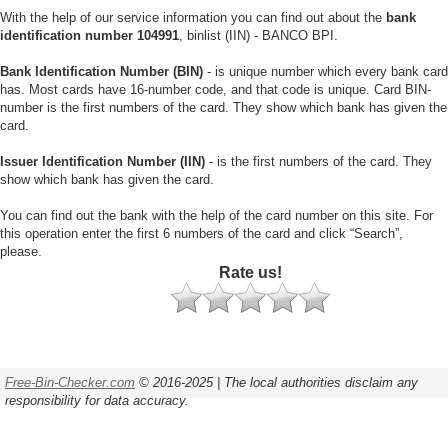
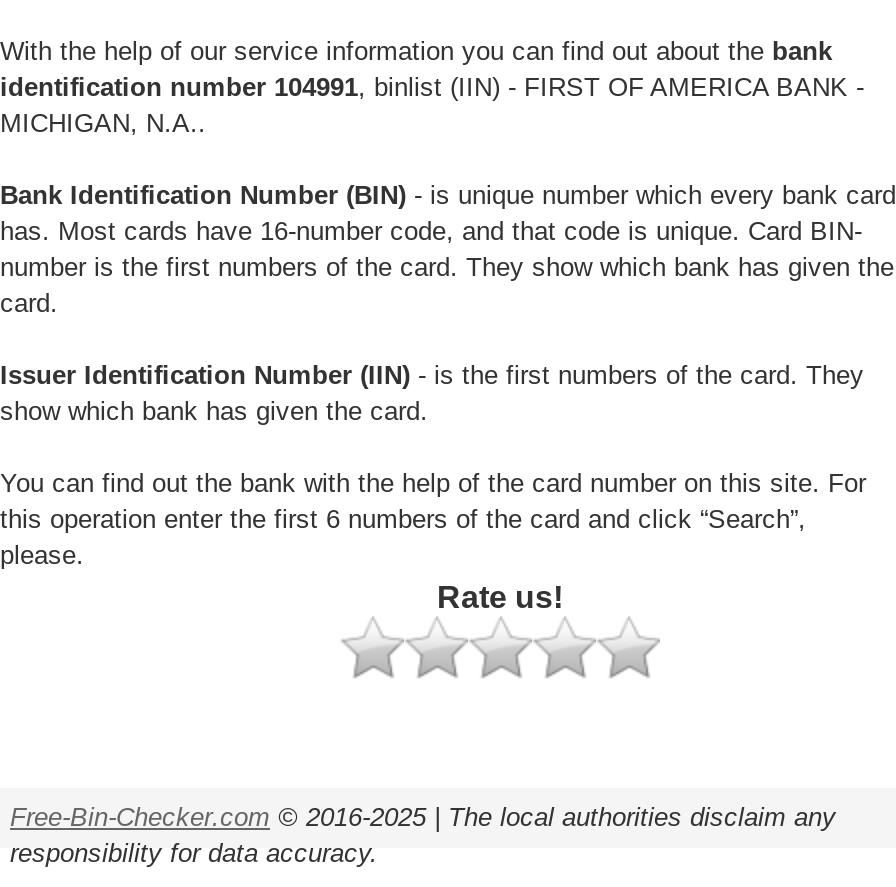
- identification number 104991, binlist (IIN) - BANCO BPI.
+ identification number 104991, binlist (IIN) - FIRST OF AMERICA BANK -
+ MICHIGAN, N.A..
